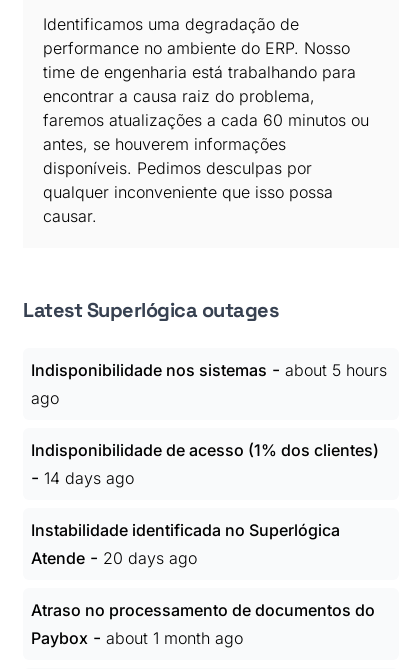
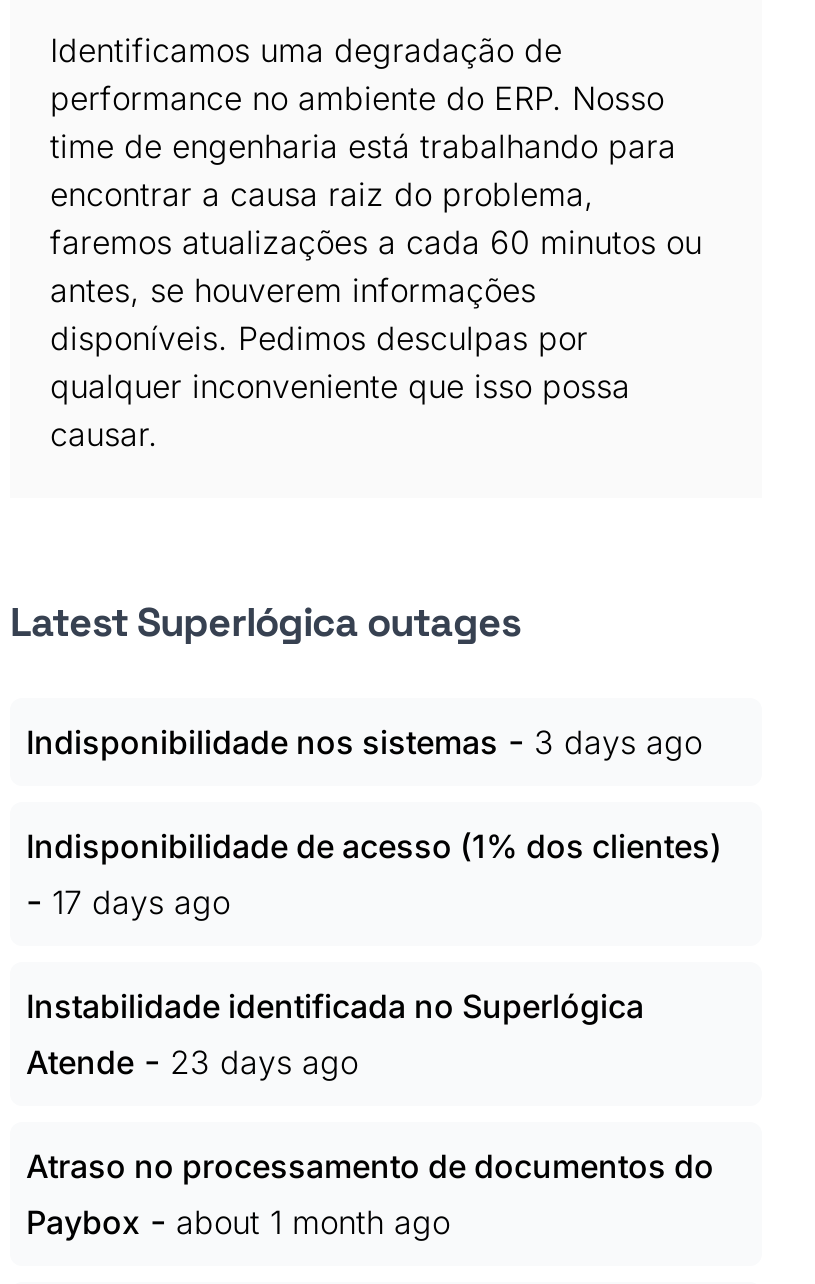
- Indisponibilidade nos sistemas - about 5 hours
- ago
+ Indisponibilidade nos sistemas - 3 days ago

- - 14 days ago
+ - 17 days ago

- Atende - 20 days ago
+ Atende - 23 days ago
